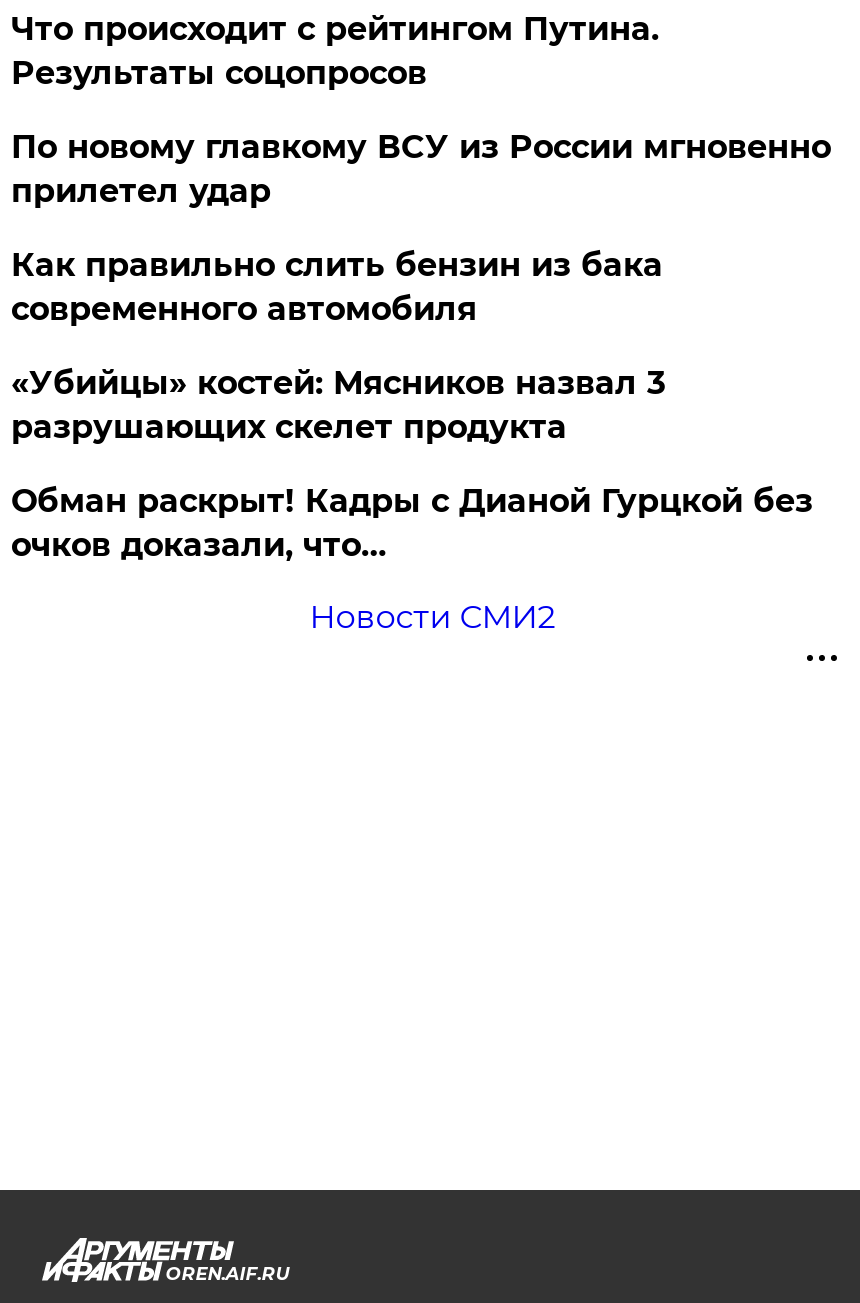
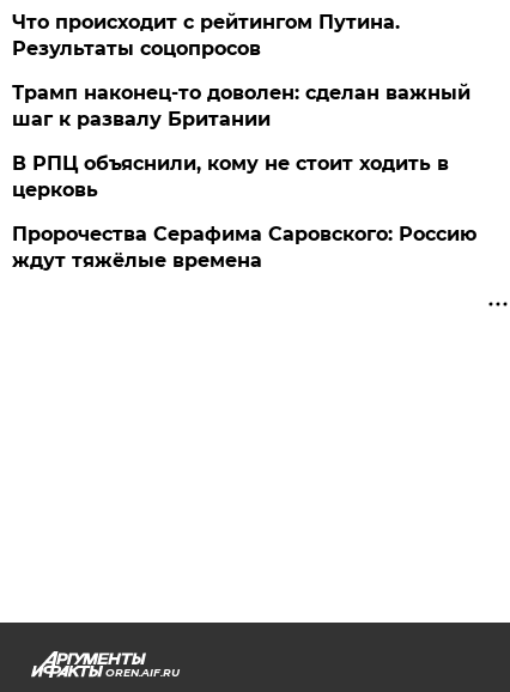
- По новому главкому ВСУ из России мгновенно
- прилетел удар
- Как правильно слить бензин из бака
- современного автомобиля
- «Убийцы» костей: Мясников назвал 3
- разрушающих скелет продукта
- Обман раскрыт! Кадры с Дианой Гурцкой без
- очков доказали, что…
- Новости СМИ2
+ Трамп наконец-то доволен: сделан важный
+ шаг к развалу Британии
+ В РПЦ объяснили, кому не стоит ходить в
+ церковь
+ Пророчества Серафима Саровского: Россию
+ ждут тяжёлые времена
